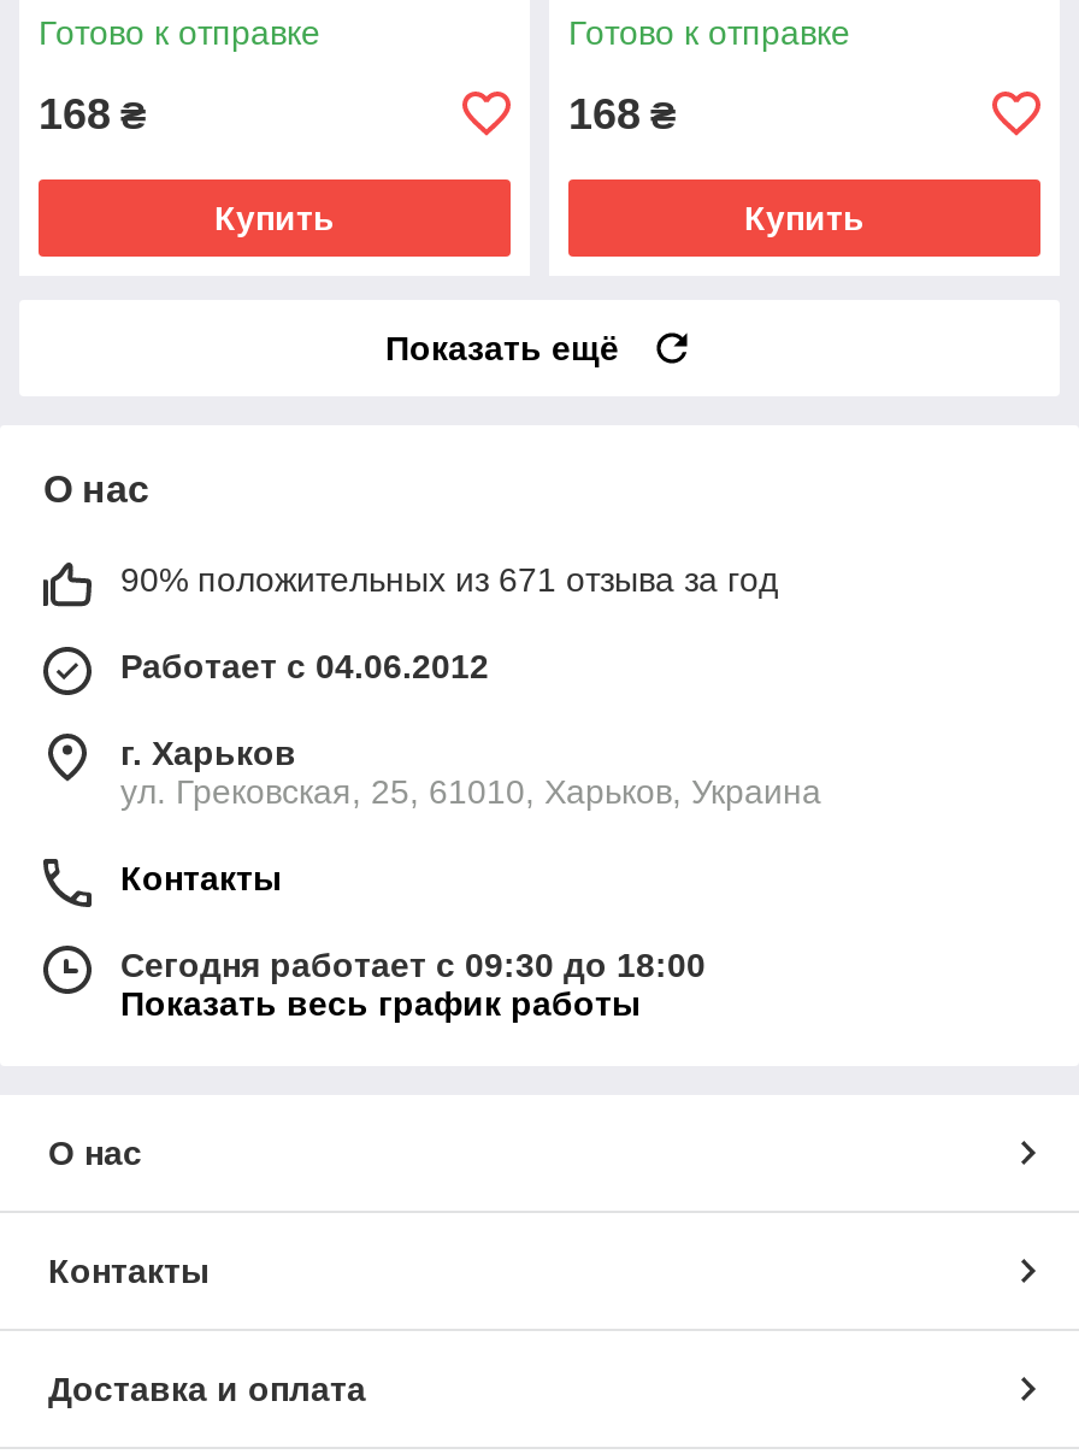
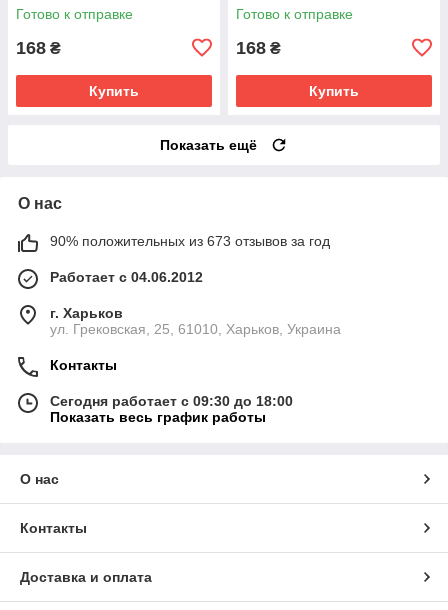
- 90% положительных из 671 отзыва за год
+ 90% положительных из 673 отзывов за год
